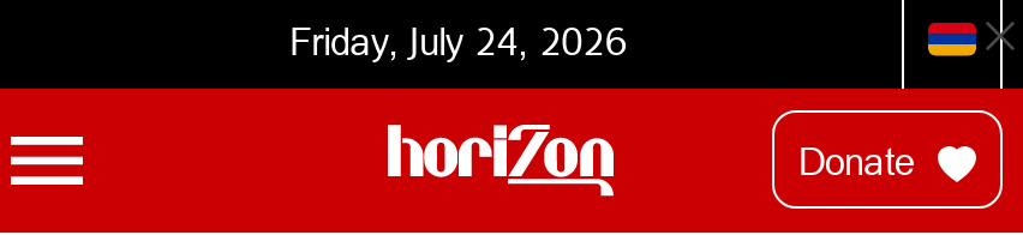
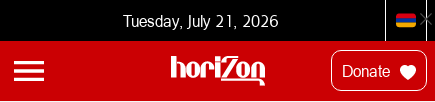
- Friday, July 24, 2026
+ Tuesday, July 21, 2026
